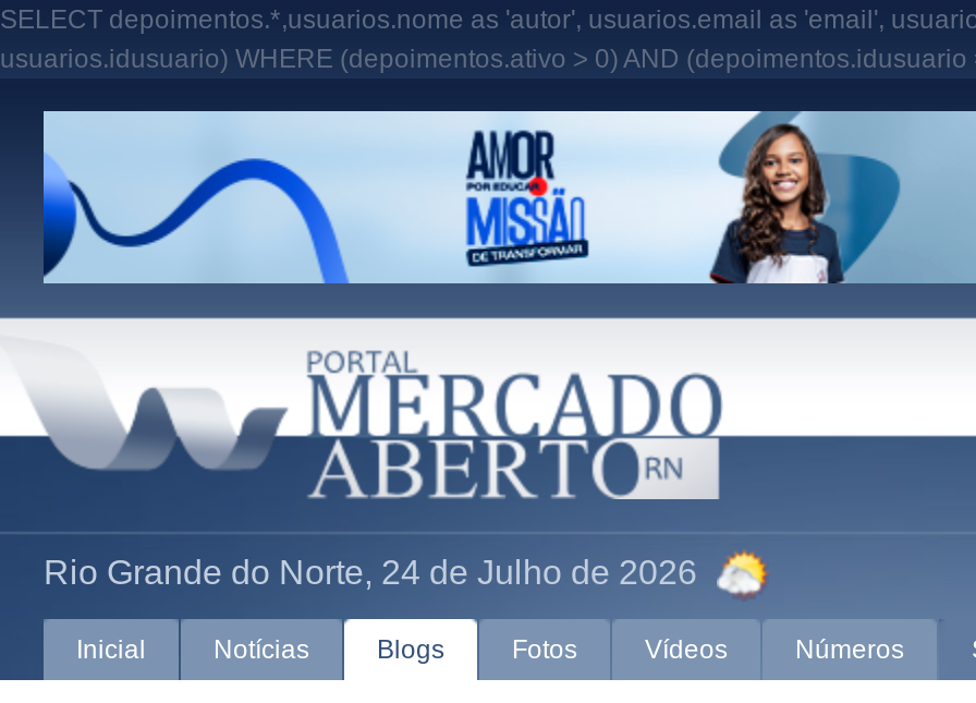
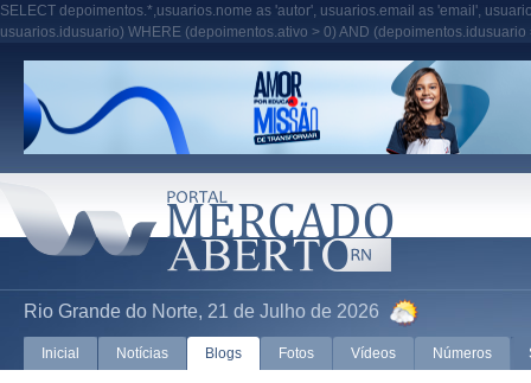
- Rio Grande do Norte, 24 de Julho de 2026
+ Rio Grande do Norte, 21 de Julho de 2026
